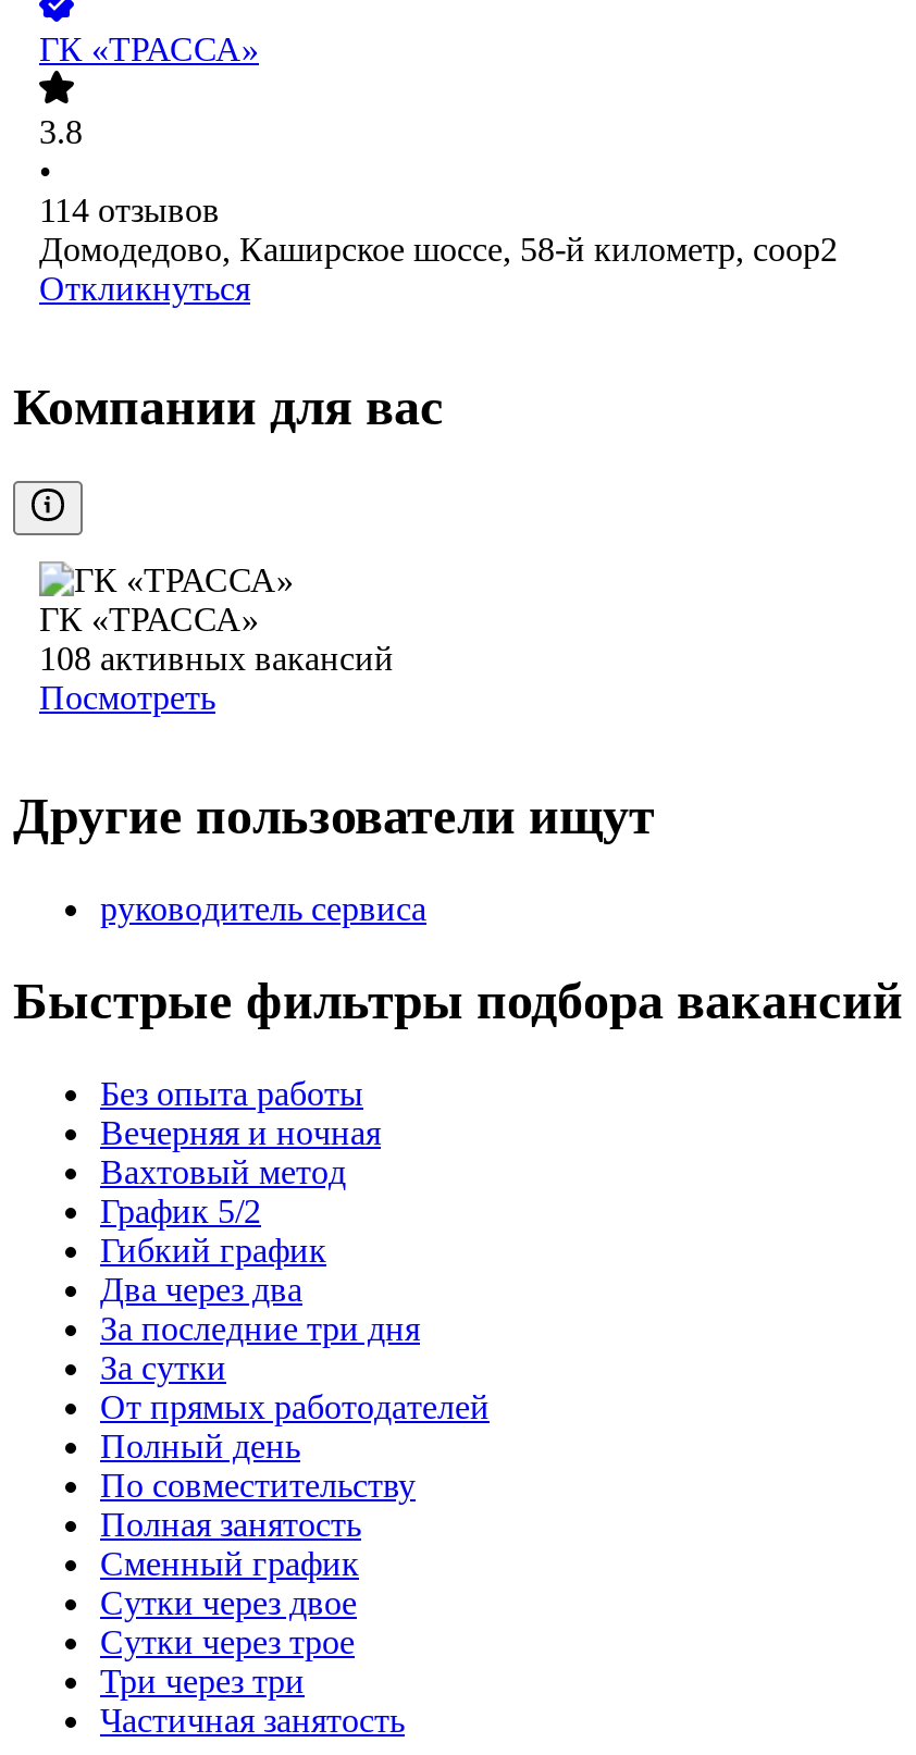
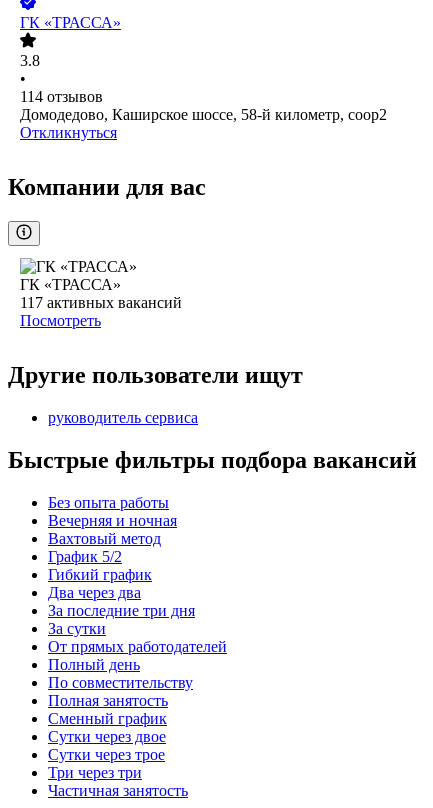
- 108 активных вакансий
+ 117 активных вакансий
